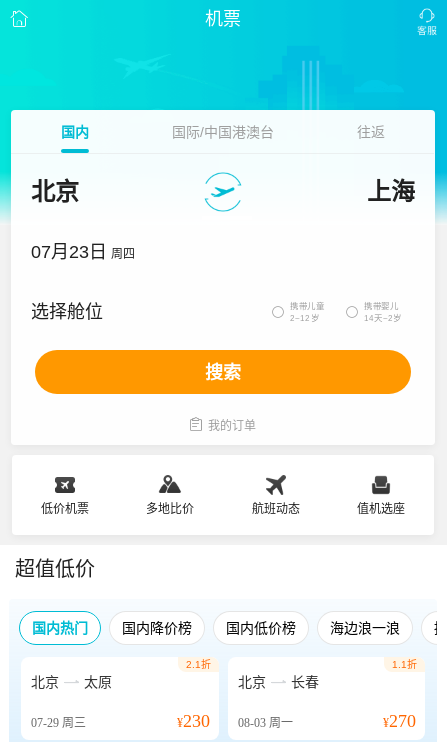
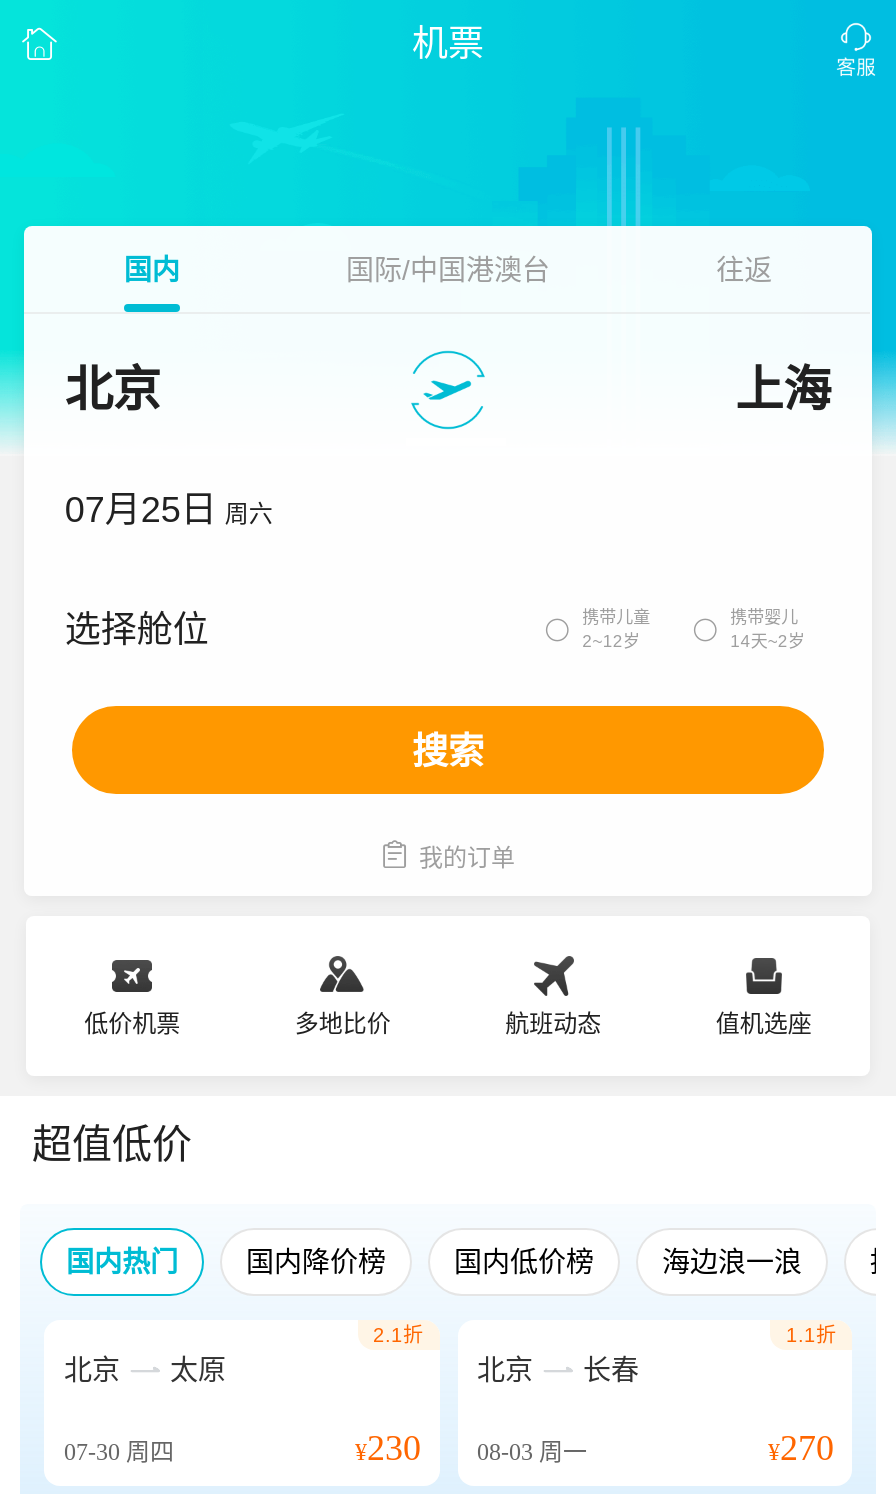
- 07月23日 周四
+ 07月25日 周六

- 07-29周三
+ 07-30周四
